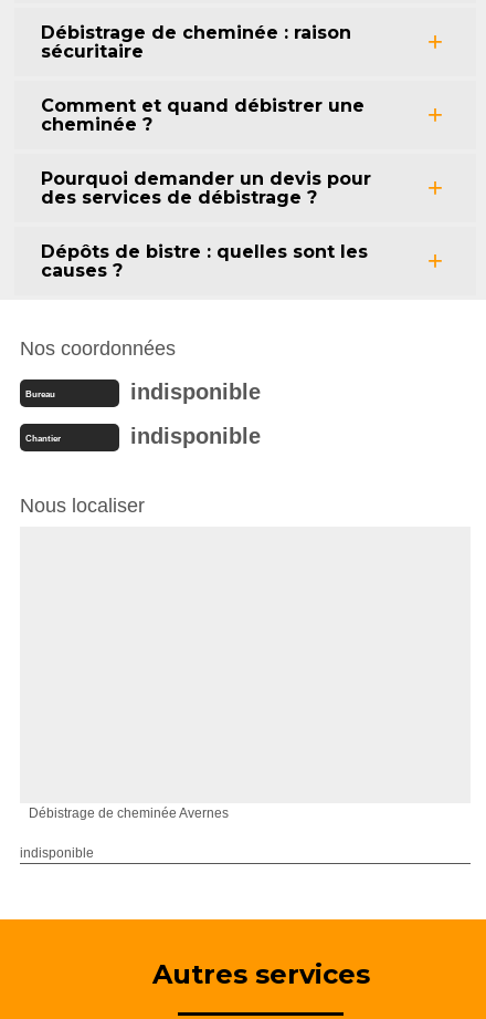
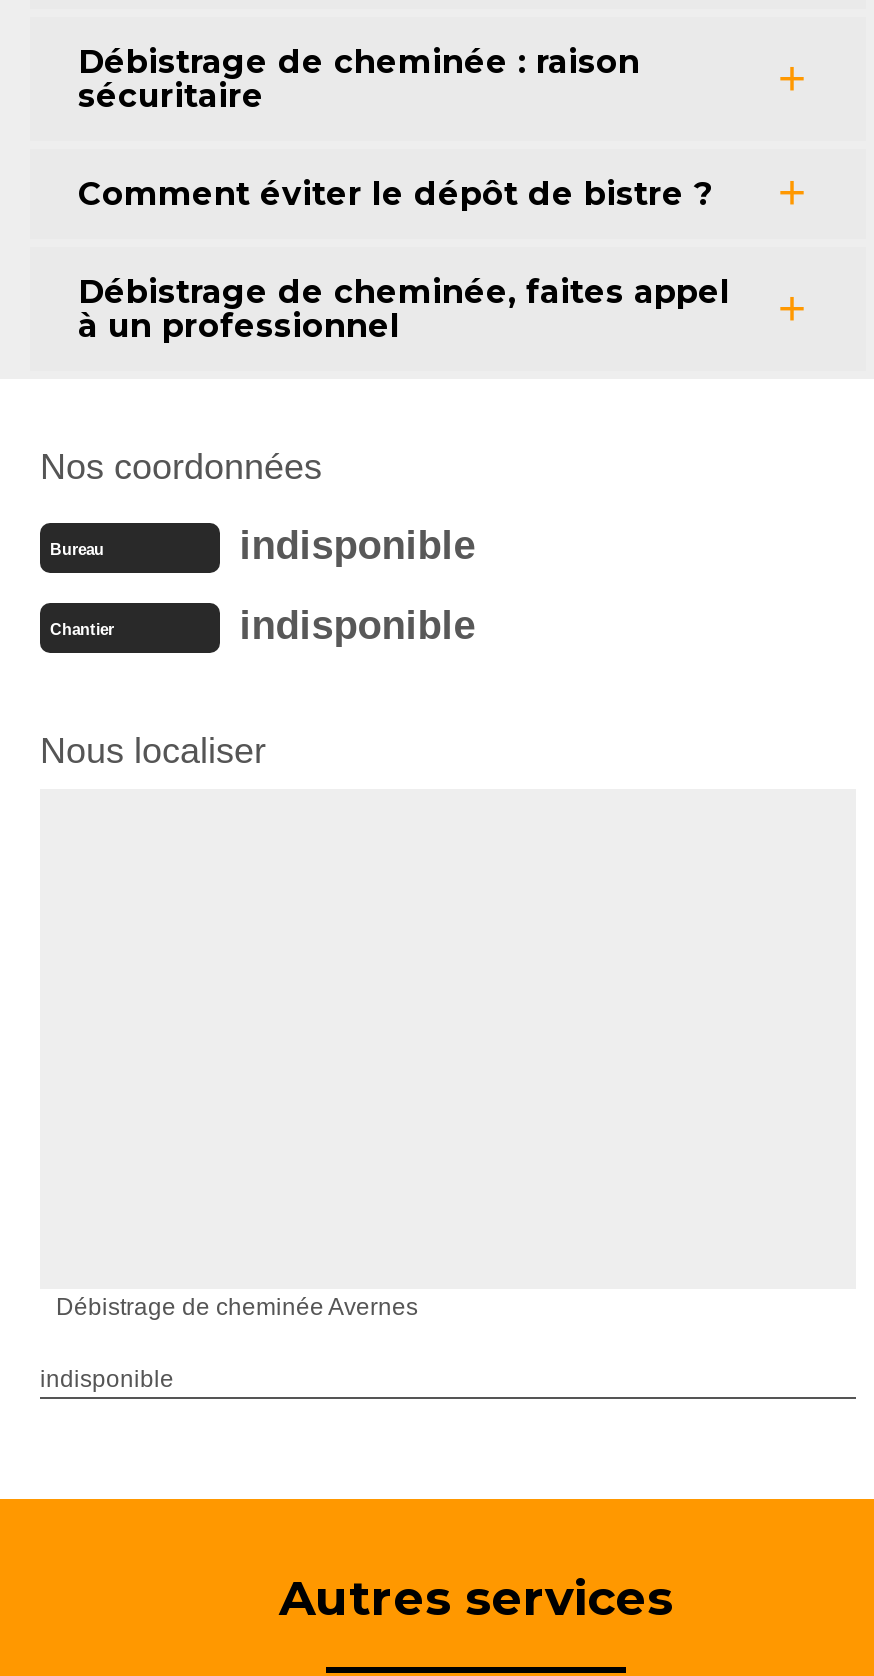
- Comment et quand débistrer une
- cheminée ?
- Pourquoi demander un devis pour
- des services de débistrage ?
- Dépôts de bistre : quelles sont les
- causes ?
+ Comment éviter le dépôt de bistre ?
+ Débistrage de cheminée, faites appel
+ à un professionnel
